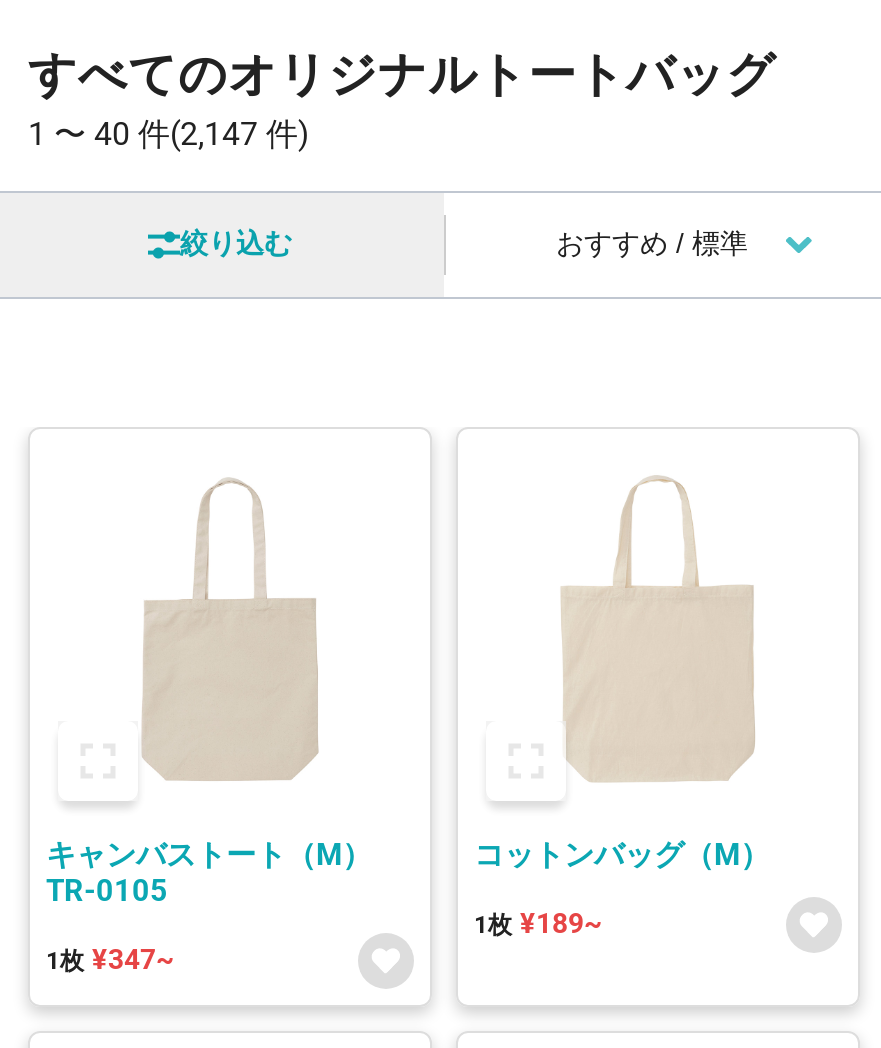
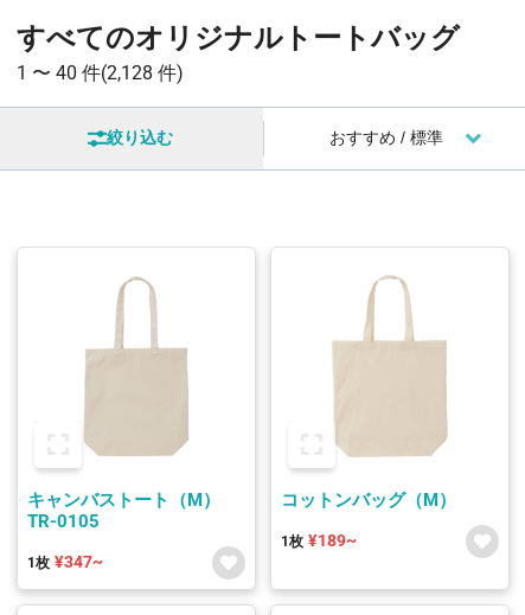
- 1 〜40 件(2,147 件)
+ 1 〜40 件(2,128 件)
